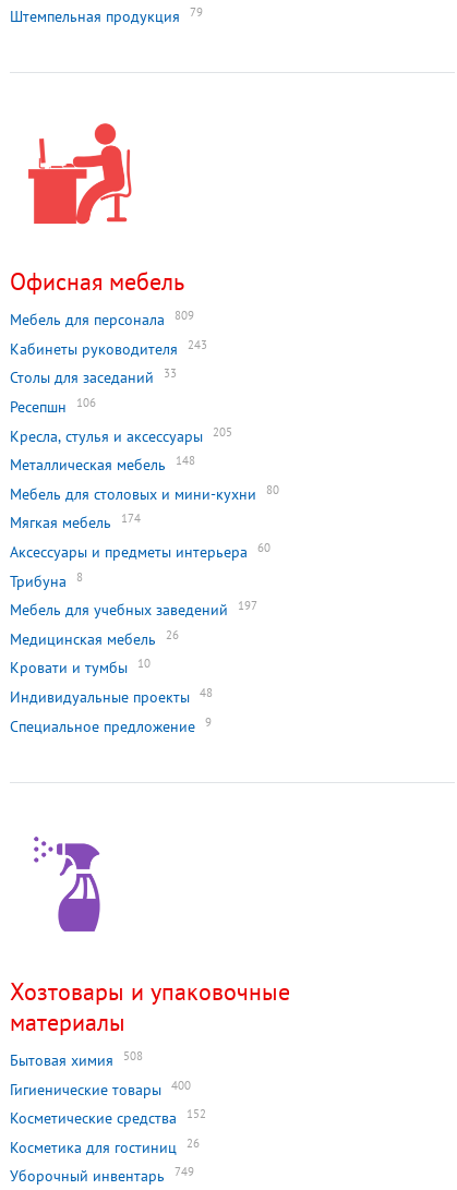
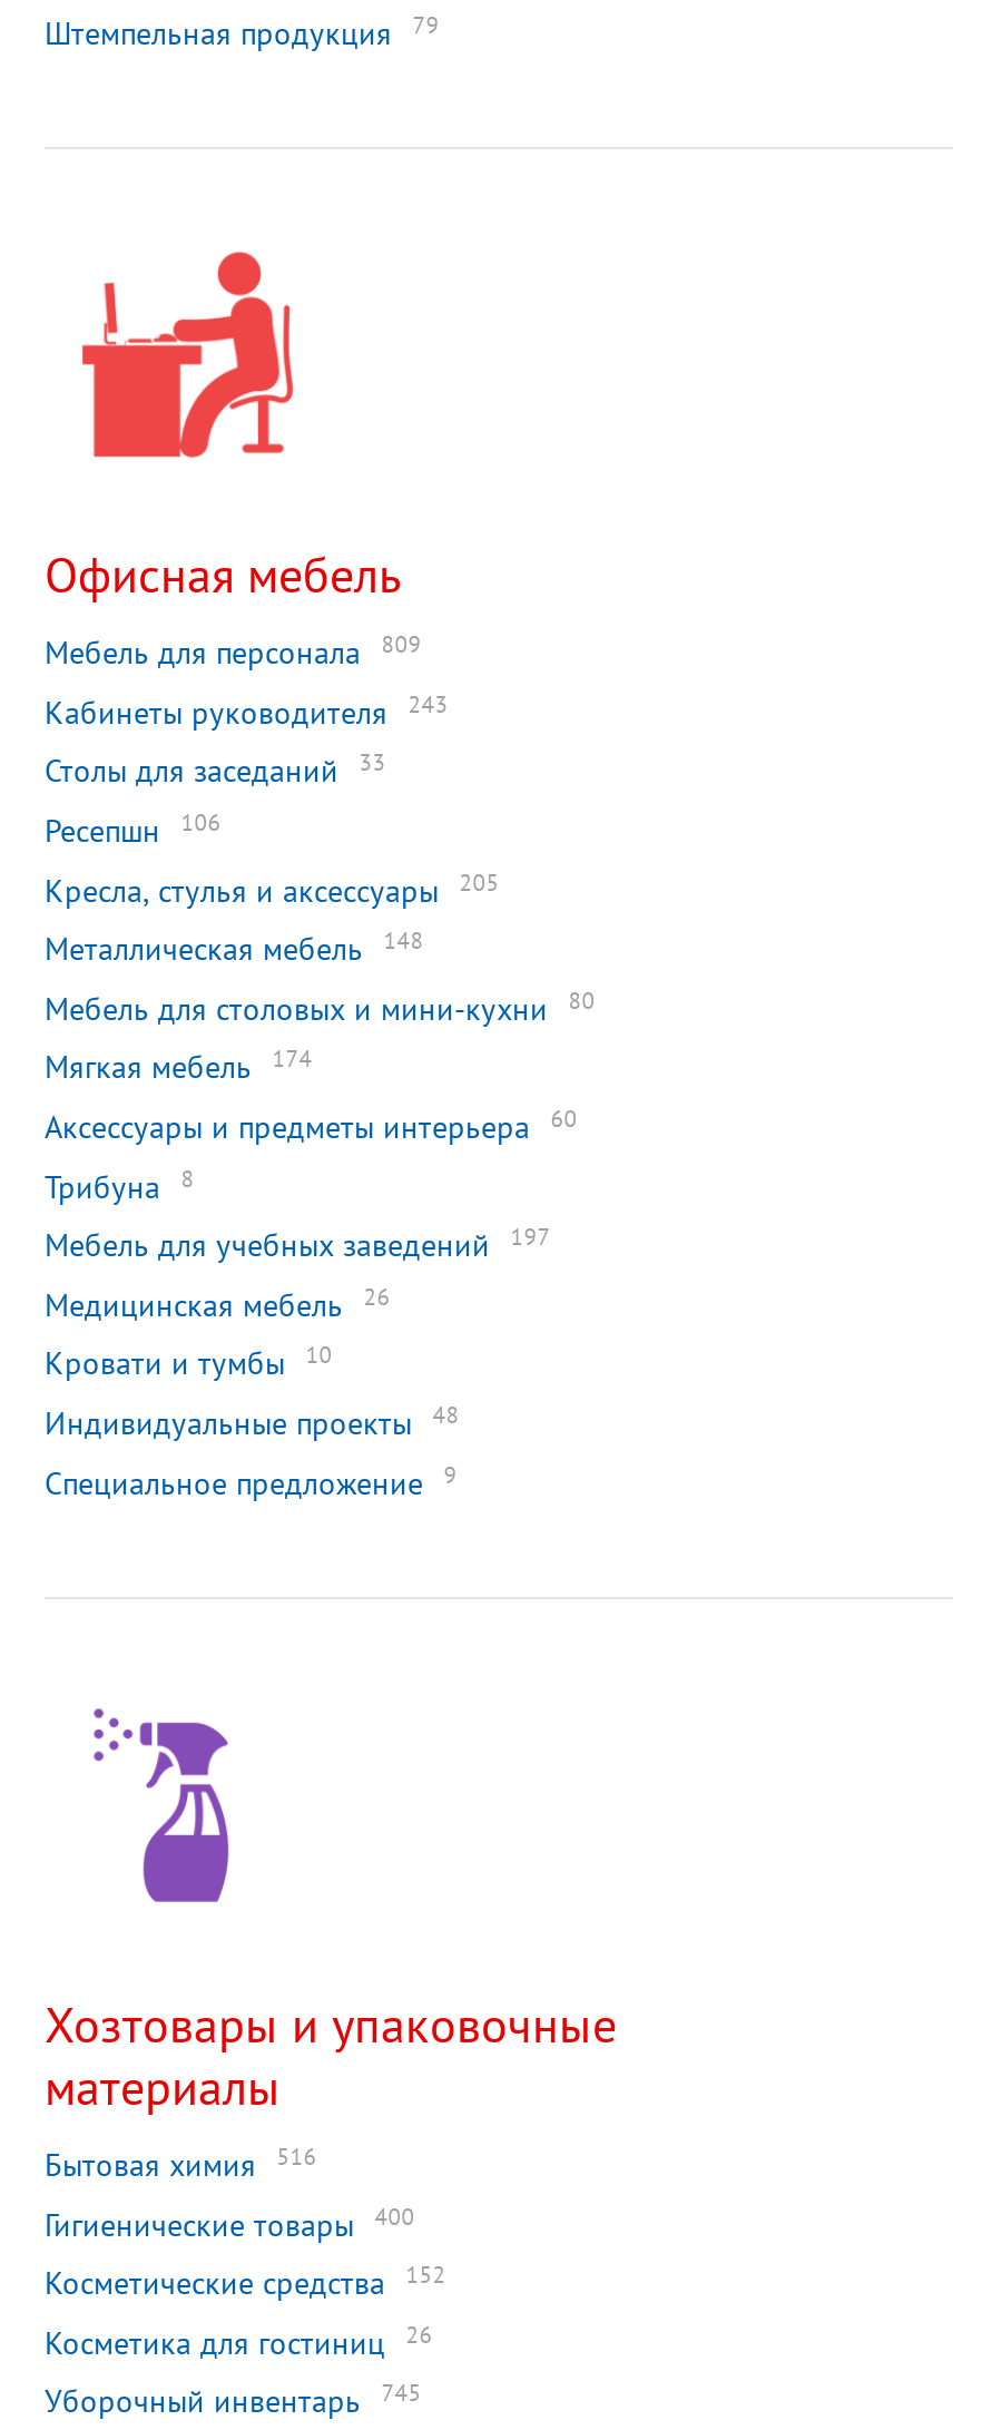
- Бытовая химия 508
+ Бытовая химия 516

- Уборочный инвентарь 749
+ Уборочный инвентарь 745
